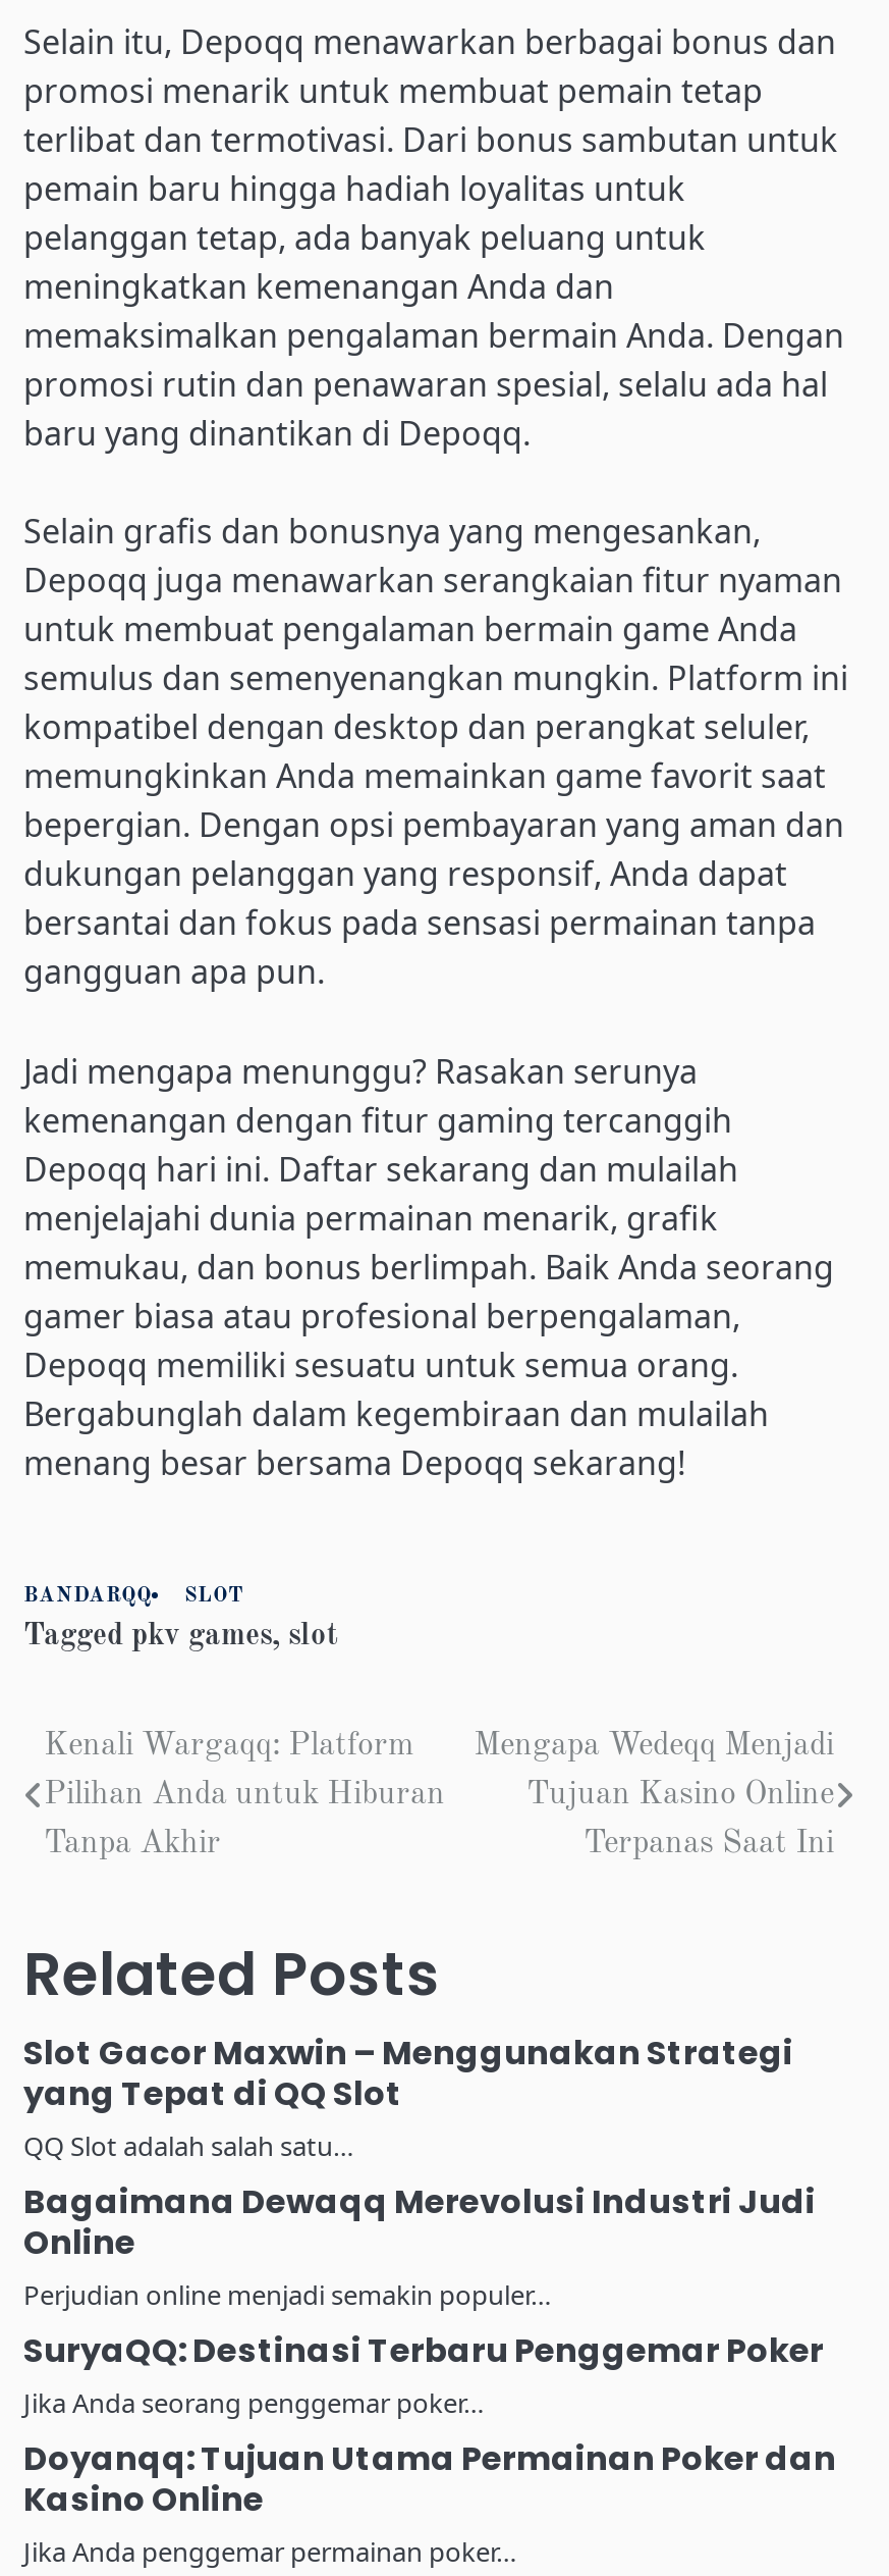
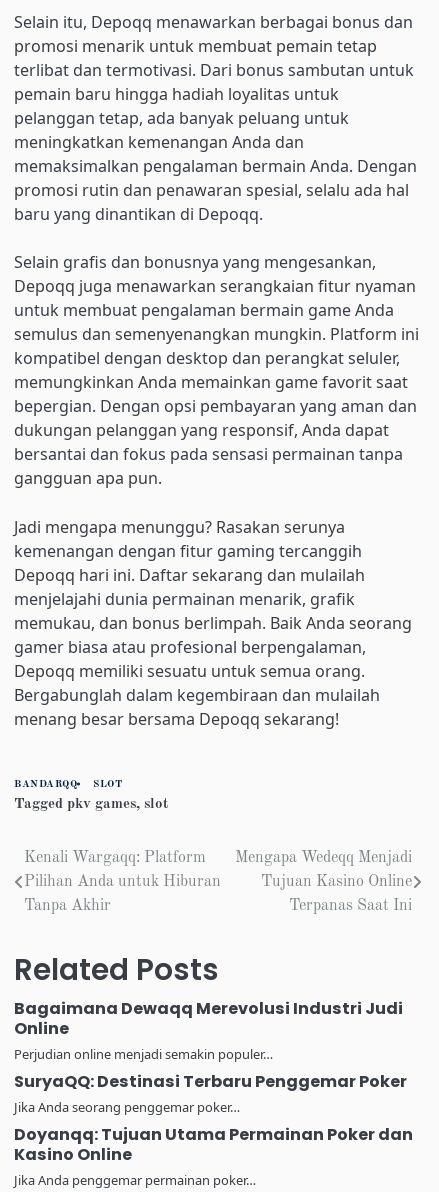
- Slot Gacor Maxwin – Menggunakan Strategi
- yang Tepat di QQ Slot
- QQ Slot adalah salah satu…
